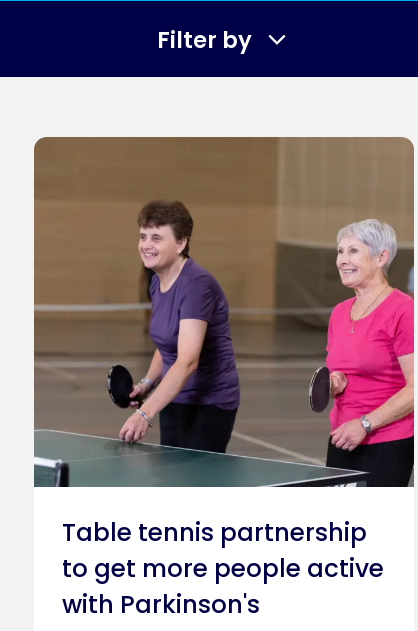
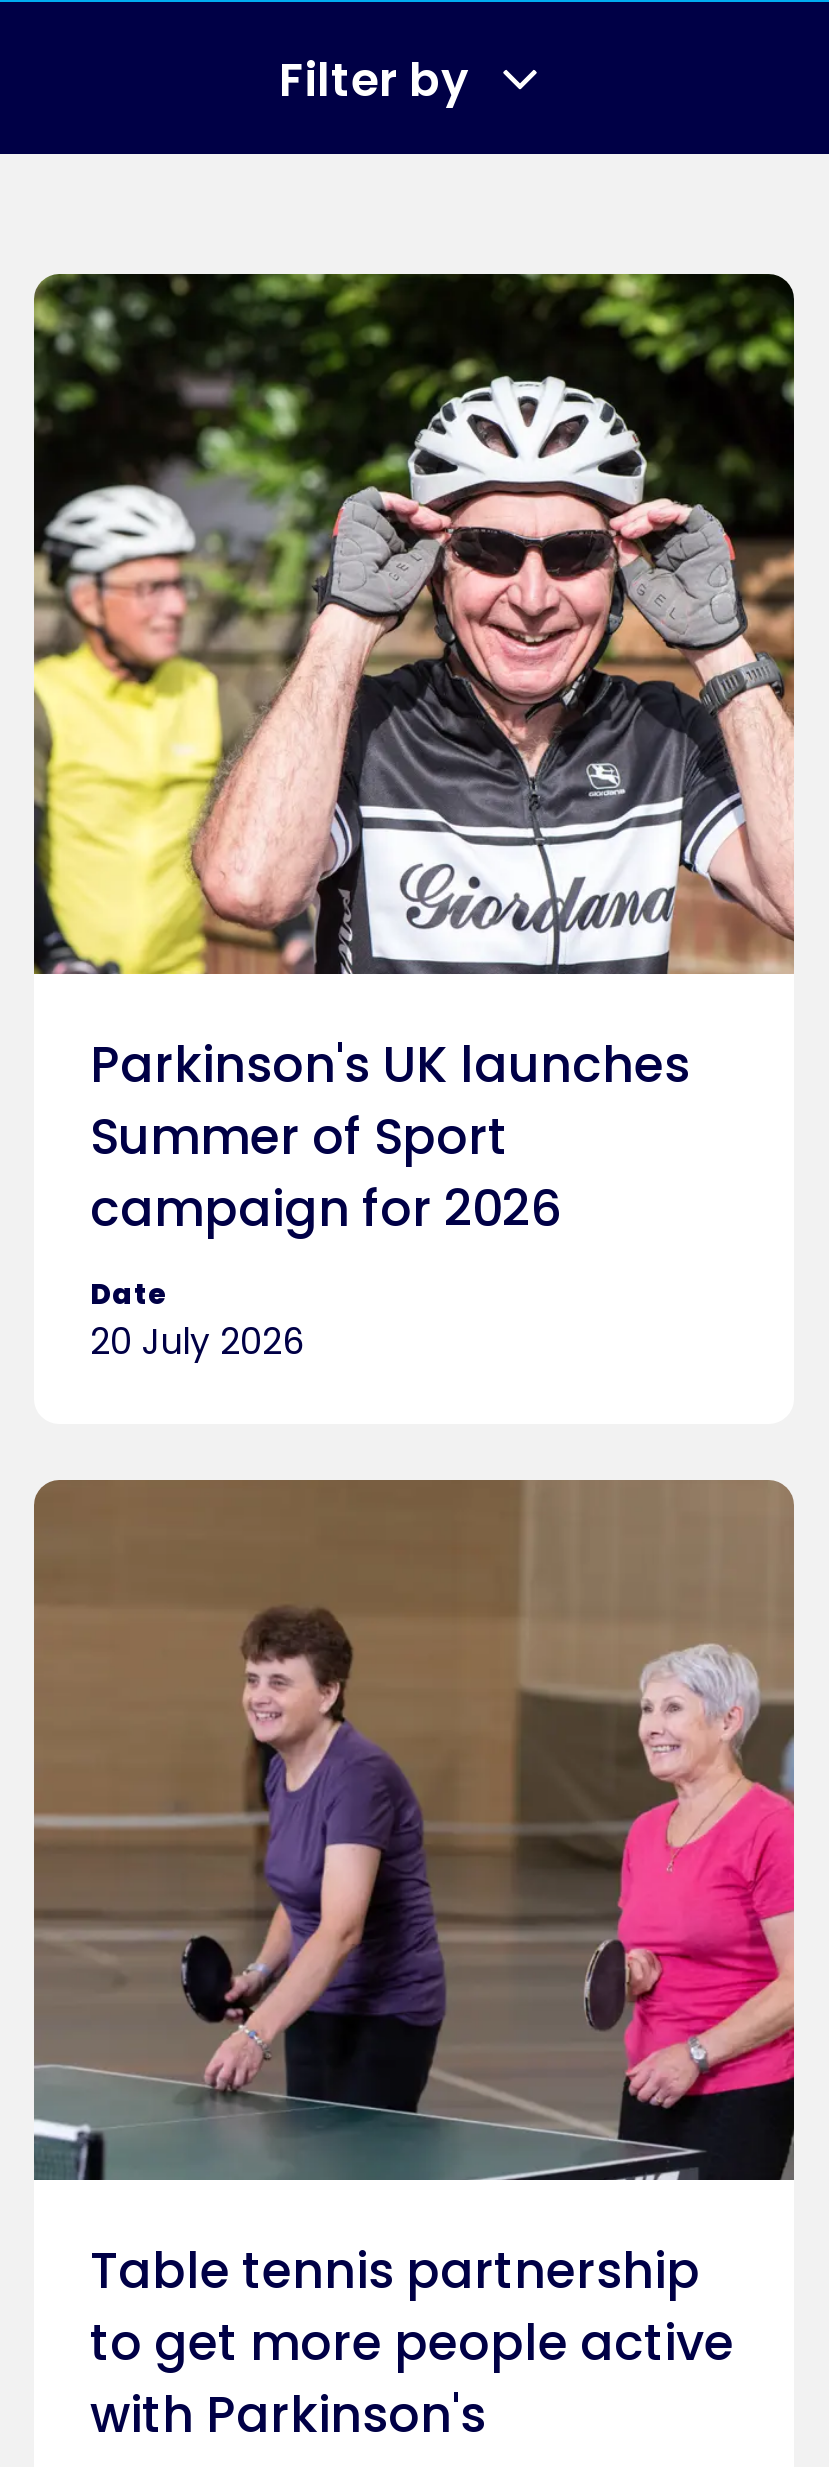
+ [image]
+ Parkinson's UK launches
+ Summer of Sport
+ campaign for 2026
+ Date
+ 20 July 2026
